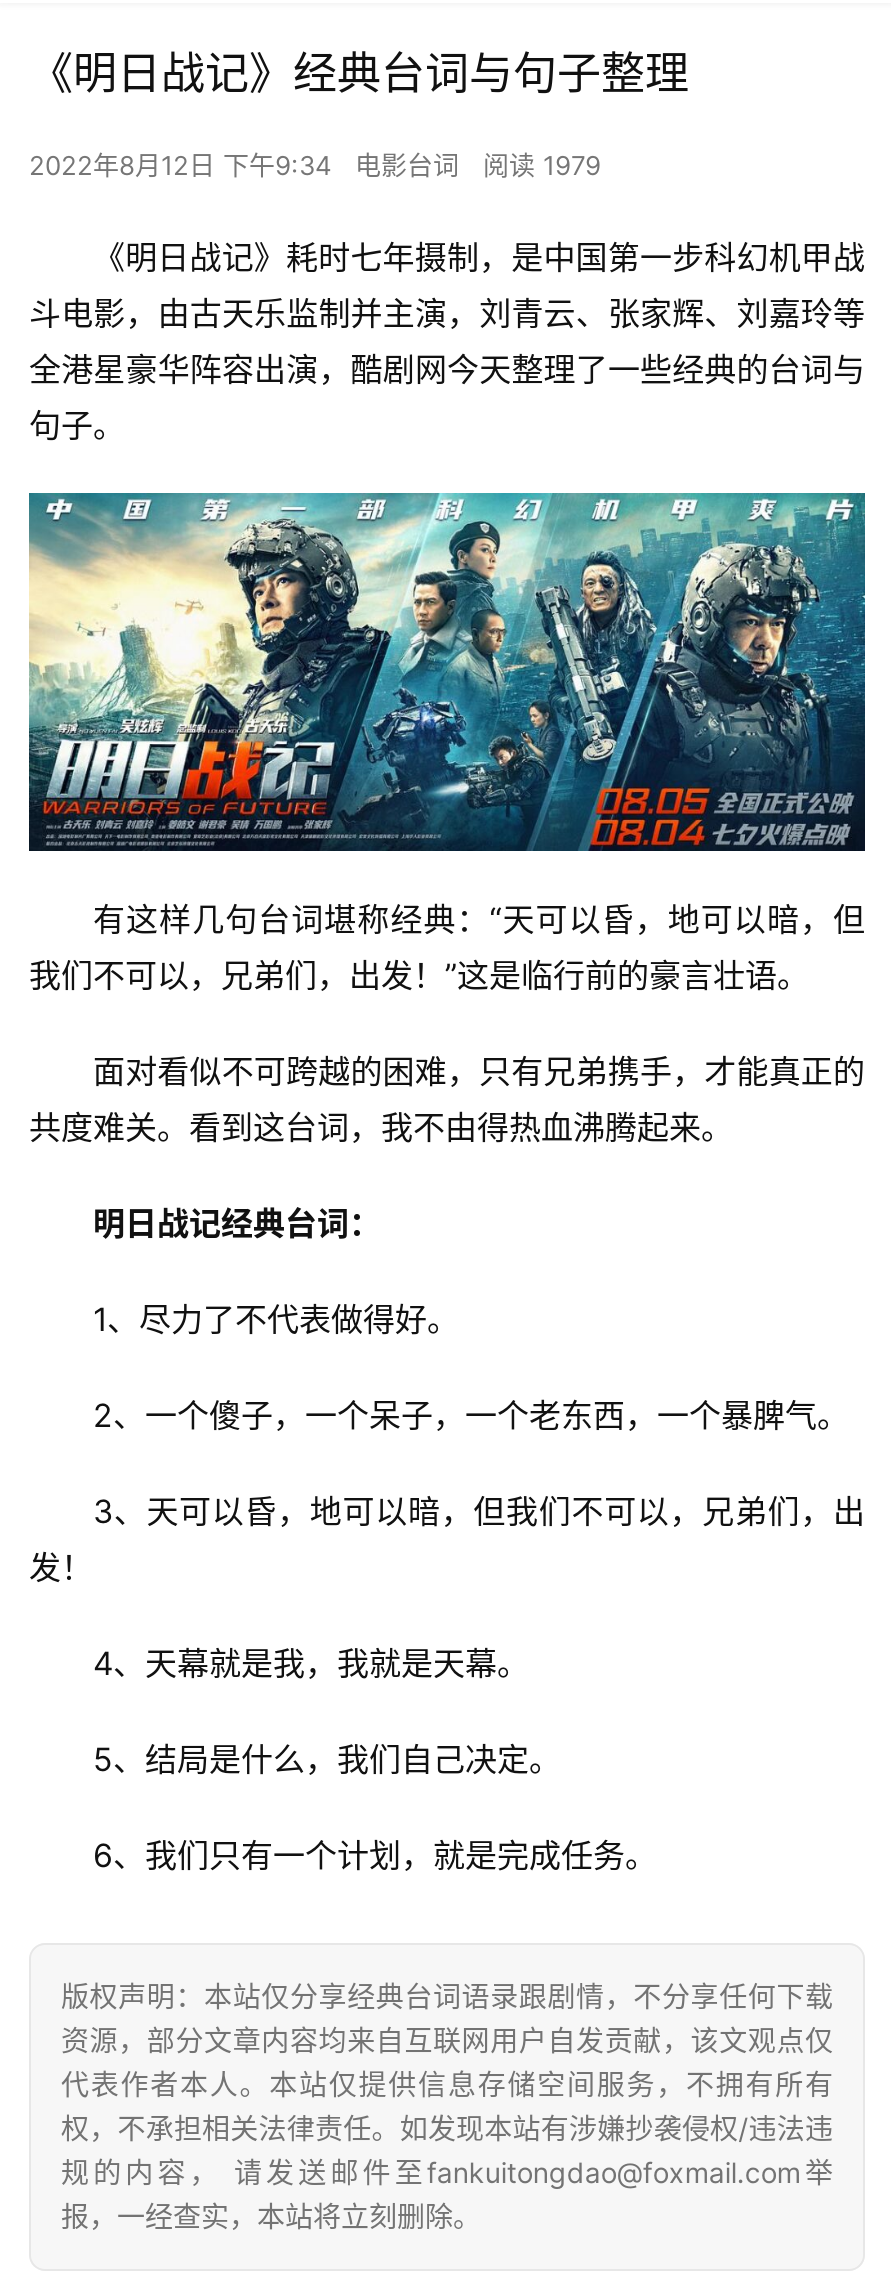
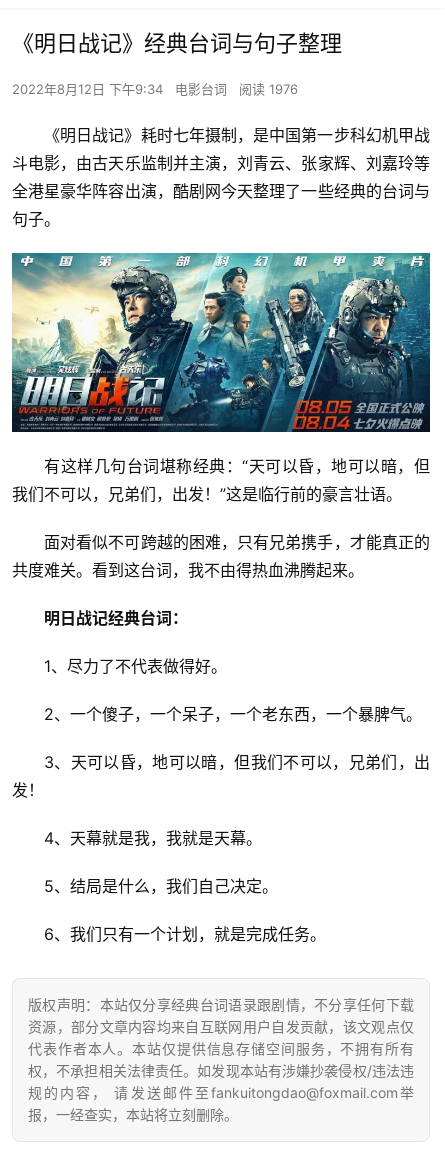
- 2022年8月12日 下午9:34 电影台词 阅读 1979
+ 2022年8月12日 下午9:34 电影台词 阅读 1976
